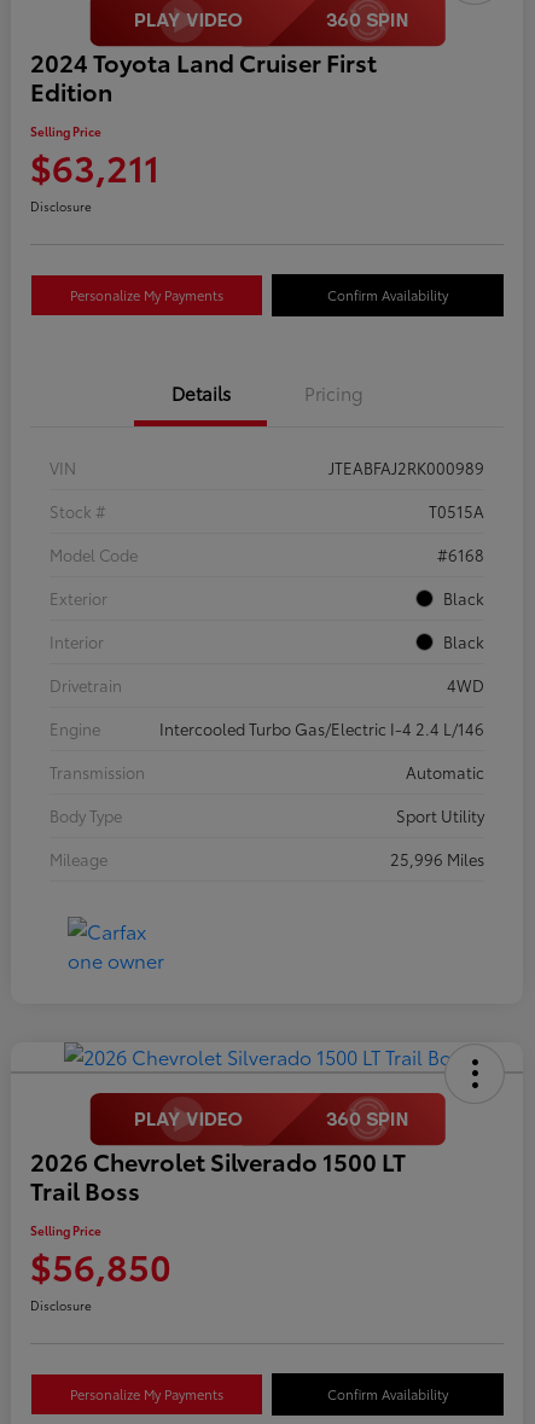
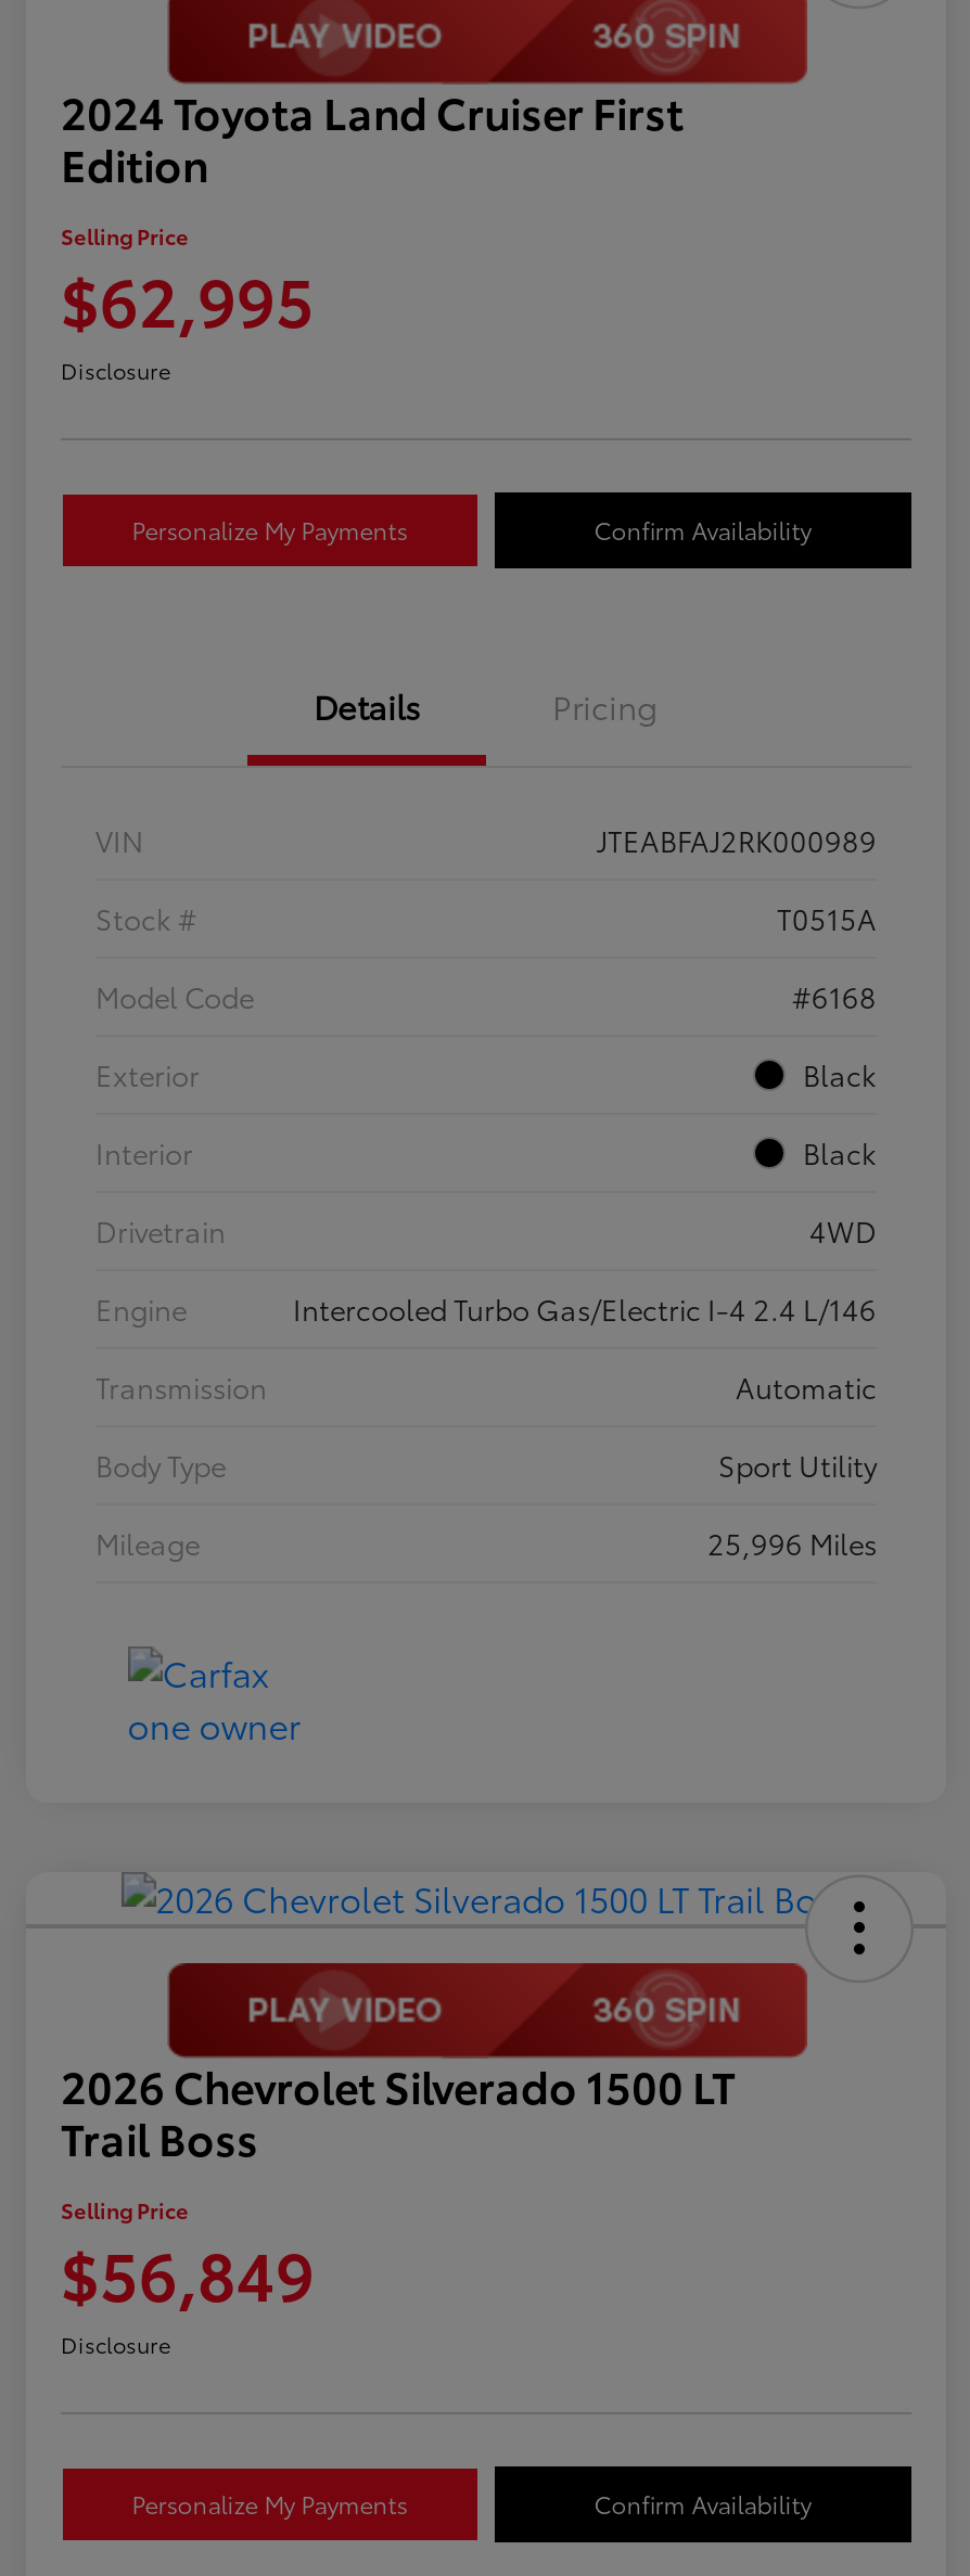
- $63,211
+ $62,995

- $56,850
+ $56,849
